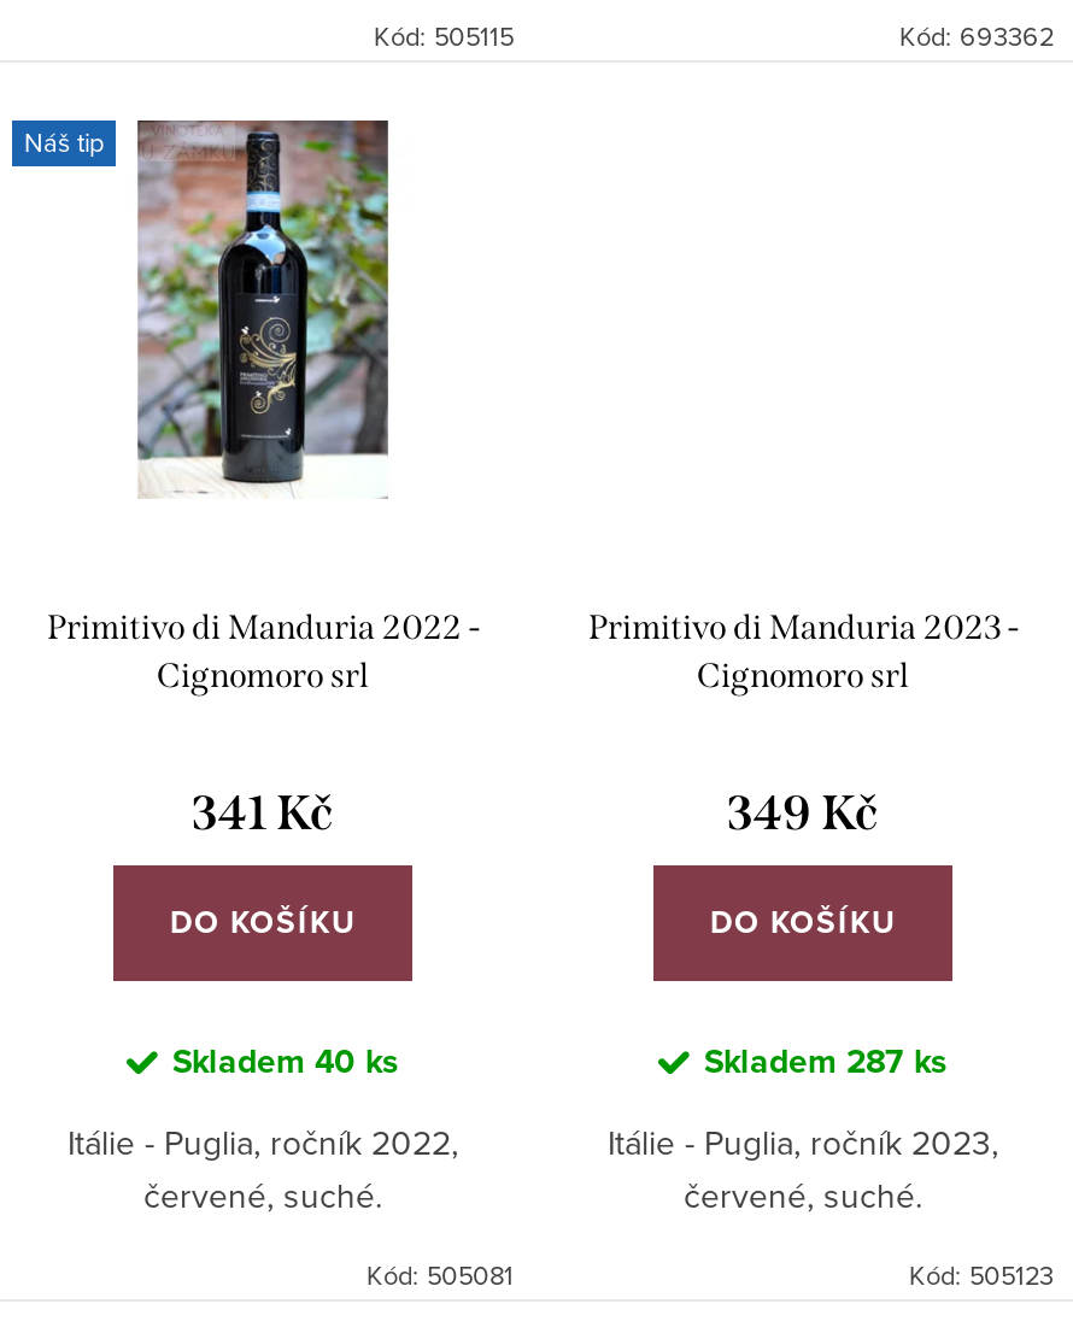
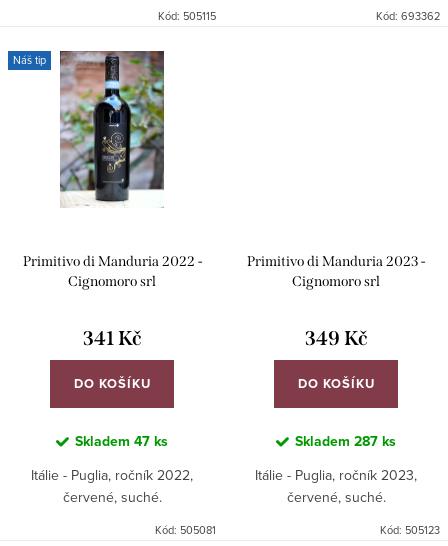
- Skladem 40 ks
+ Skladem 47 ks
